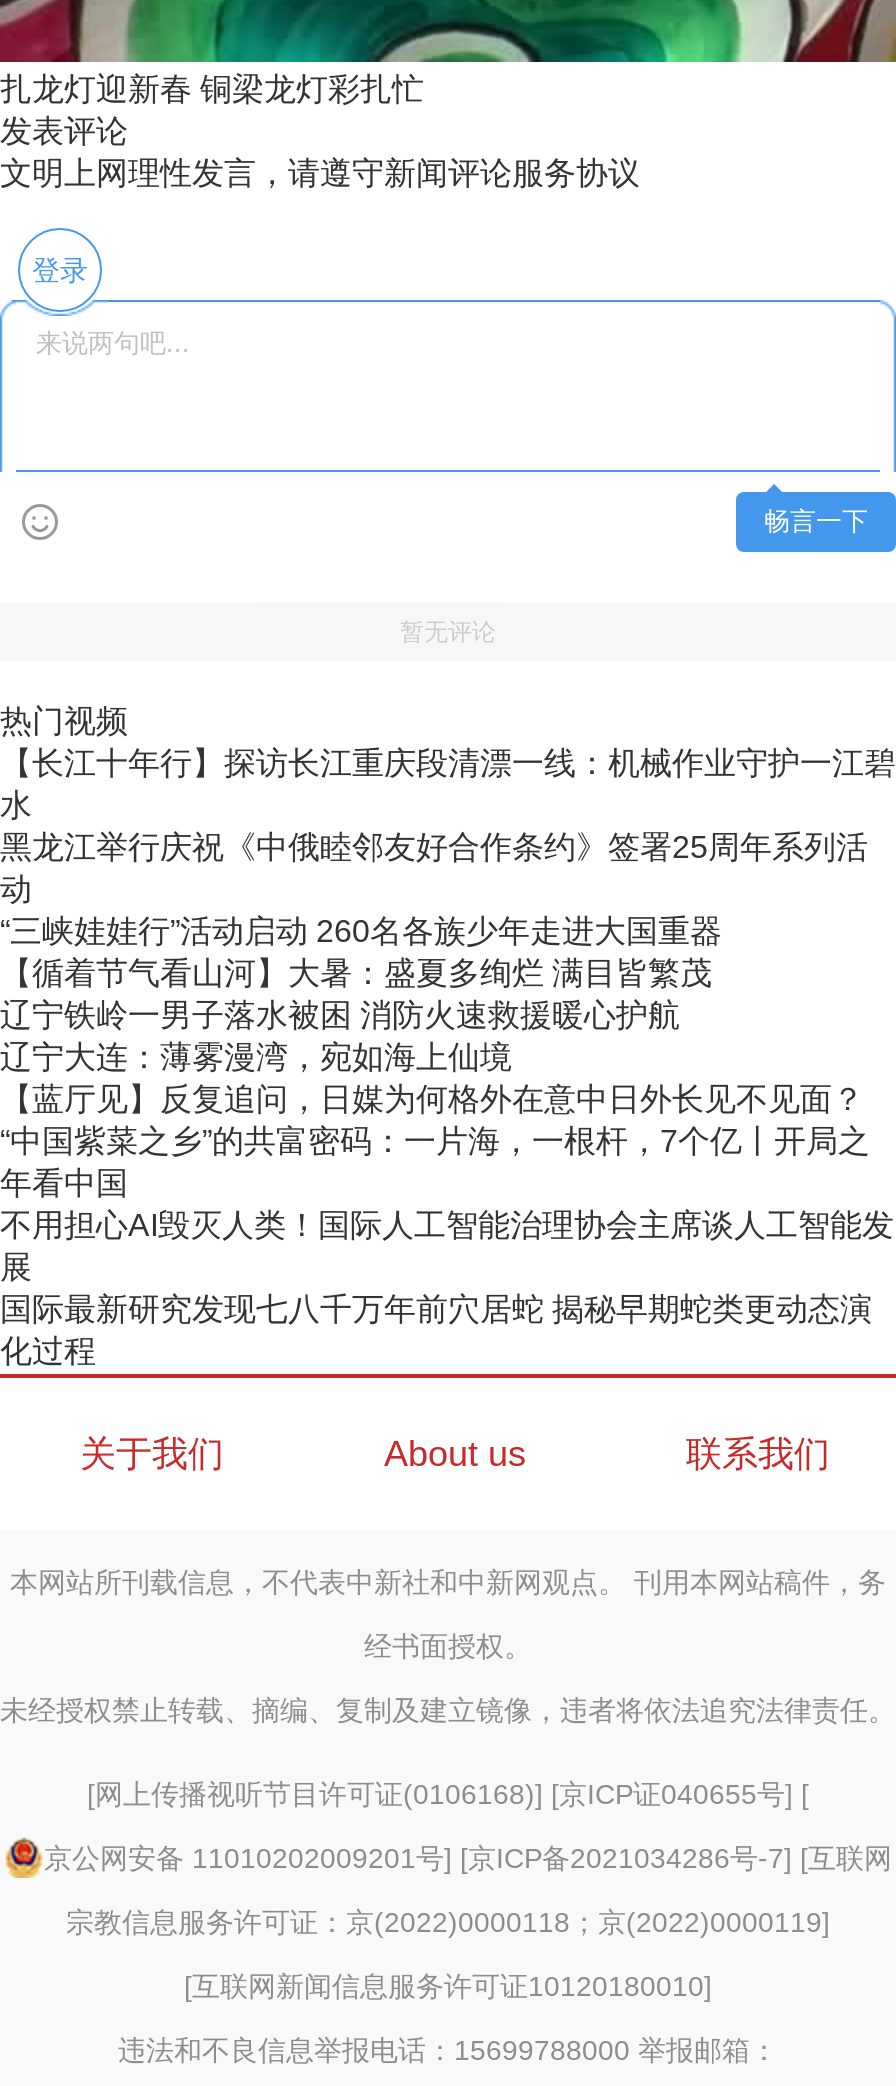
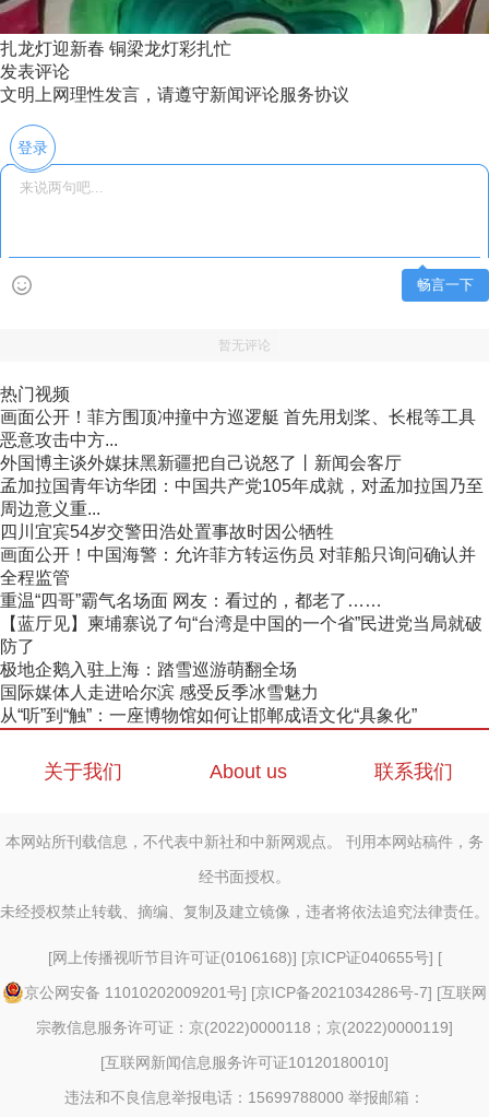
- 【长江十年行】探访长江重庆段清漂一线：机械作业守护一江碧
- 水
- 黑龙江举行庆祝《中俄睦邻友好合作条约》签署25周年系列活
- 动
- “三峡娃娃行”活动启动 260名各族少年走进大国重器
- 【循着节气看山河】大暑：盛夏多绚烂 满目皆繁茂
- 辽宁铁岭一男子落水被困 消防火速救援暖心护航
- 辽宁大连：薄雾漫湾，宛如海上仙境
- 【蓝厅见】反复追问，日媒为何格外在意中日外长见不见面？
- “中国紫菜之乡”的共富密码：一片海，一根杆，7个亿丨开局之
- 年看中国
- 不用担心AI毁灭人类！国际人工智能治理协会主席谈人工智能发
- 展
- 国际最新研究发现七八千万年前穴居蛇 揭秘早期蛇类更动态演
- 化过程
+ 画面公开！菲方围顶冲撞中方巡逻艇 首先用划桨、长棍等工具
+ 恶意攻击中方...
+ 外国博主谈外媒抹黑新疆把自己说怒了丨新闻会客厅
+ 孟加拉国青年访华团：中国共产党105年成就，对孟加拉国乃至
+ 周边意义重...
+ 四川宜宾54岁交警田浩处置事故时因公牺牲
+ 画面公开！中国海警：允许菲方转运伤员 对菲船只询问确认并
+ 全程监管
+ 重温“四哥”霸气名场面 网友：看过的，都老了……
+ 【蓝厅见】柬埔寨说了句“台湾是中国的一个省”民进党当局就破
+ 防了
+ 极地企鹅入驻上海：踏雪巡游萌翻全场
+ 国际媒体人走进哈尔滨 感受反季冰雪魅力
+ 从“听”到“触”：一座博物馆如何让邯郸成语文化“具象化”
